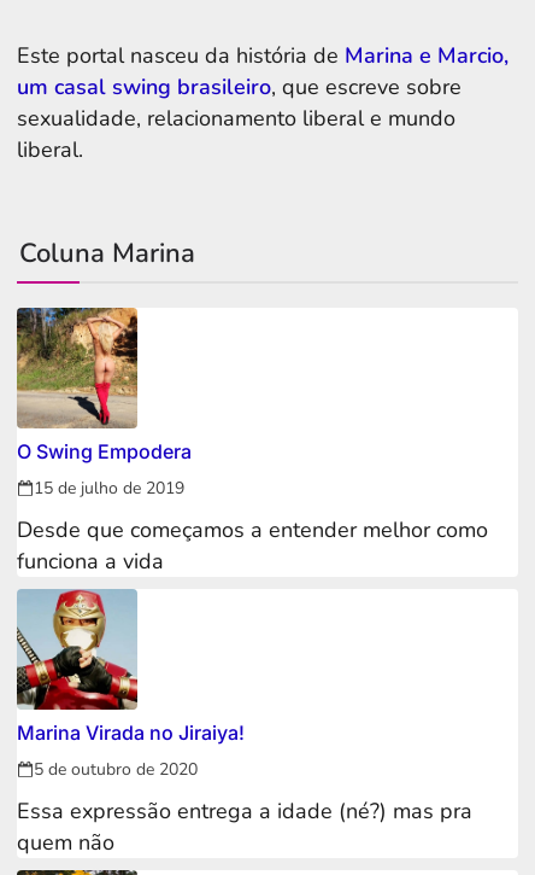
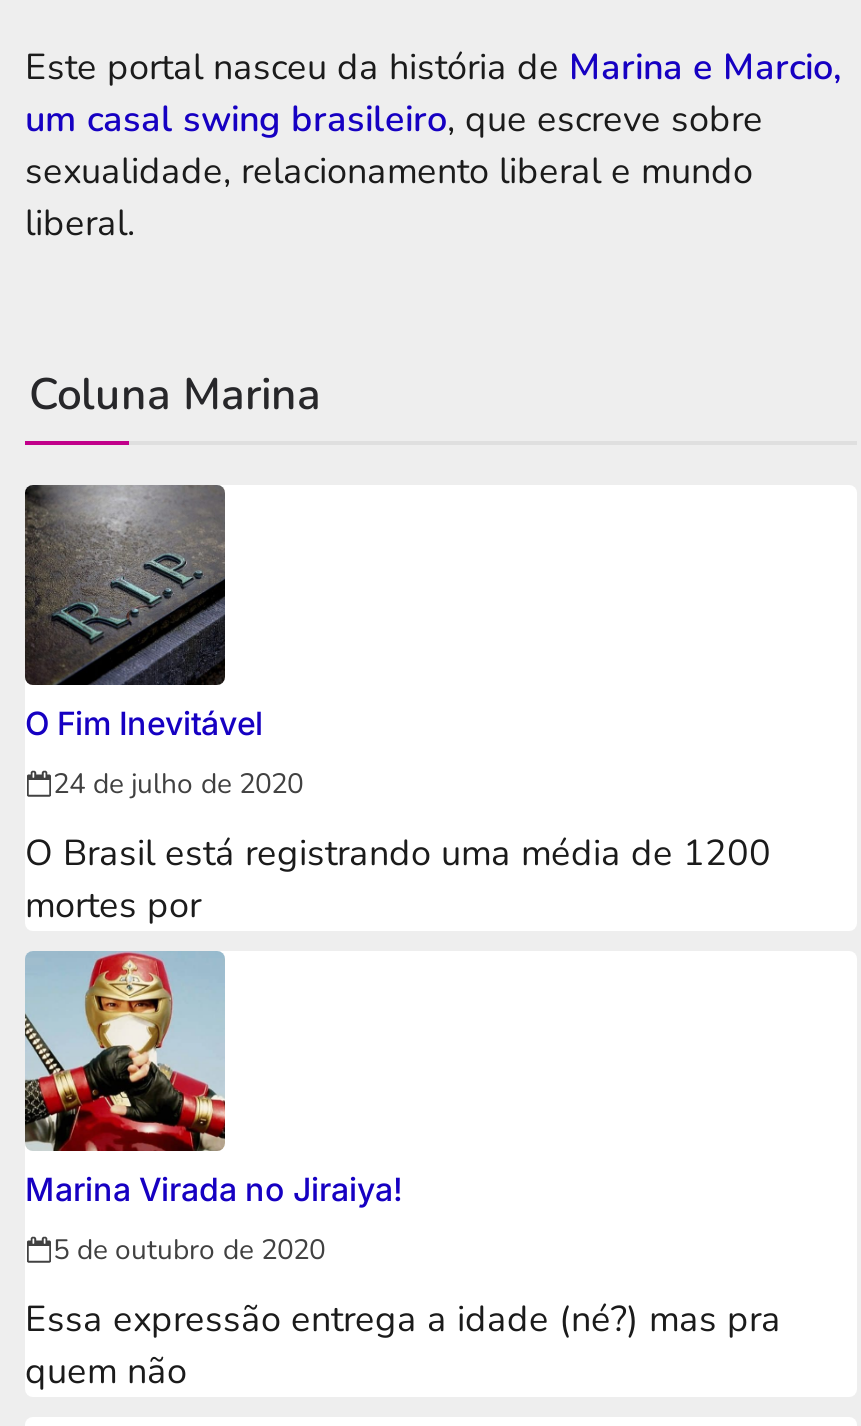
- [image]
- O Swing Empodera
+ [image]
+ O Fim Inevitável

- 15 de julho de 2019
+ 24 de julho de 2020

- Desde que começamos a entender melhor como
- funciona a vida
+ O Brasil está registrando uma média de 1200
+ mortes por
